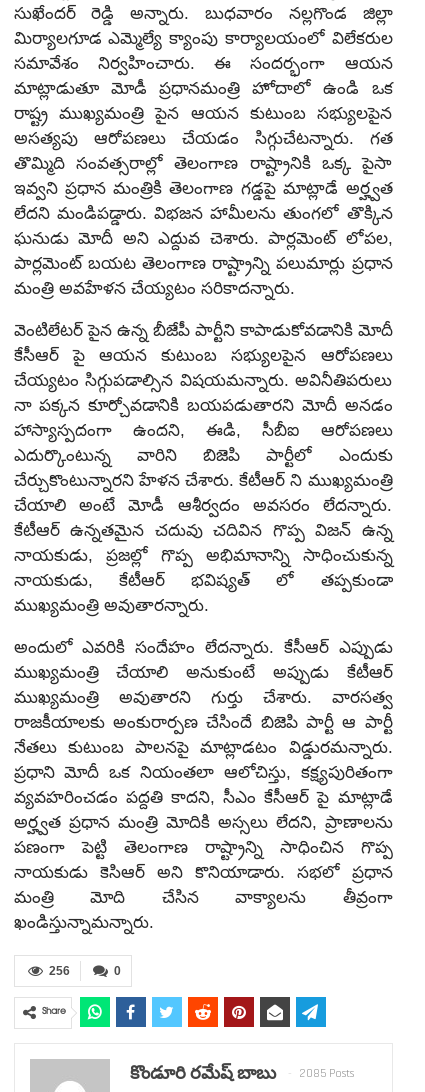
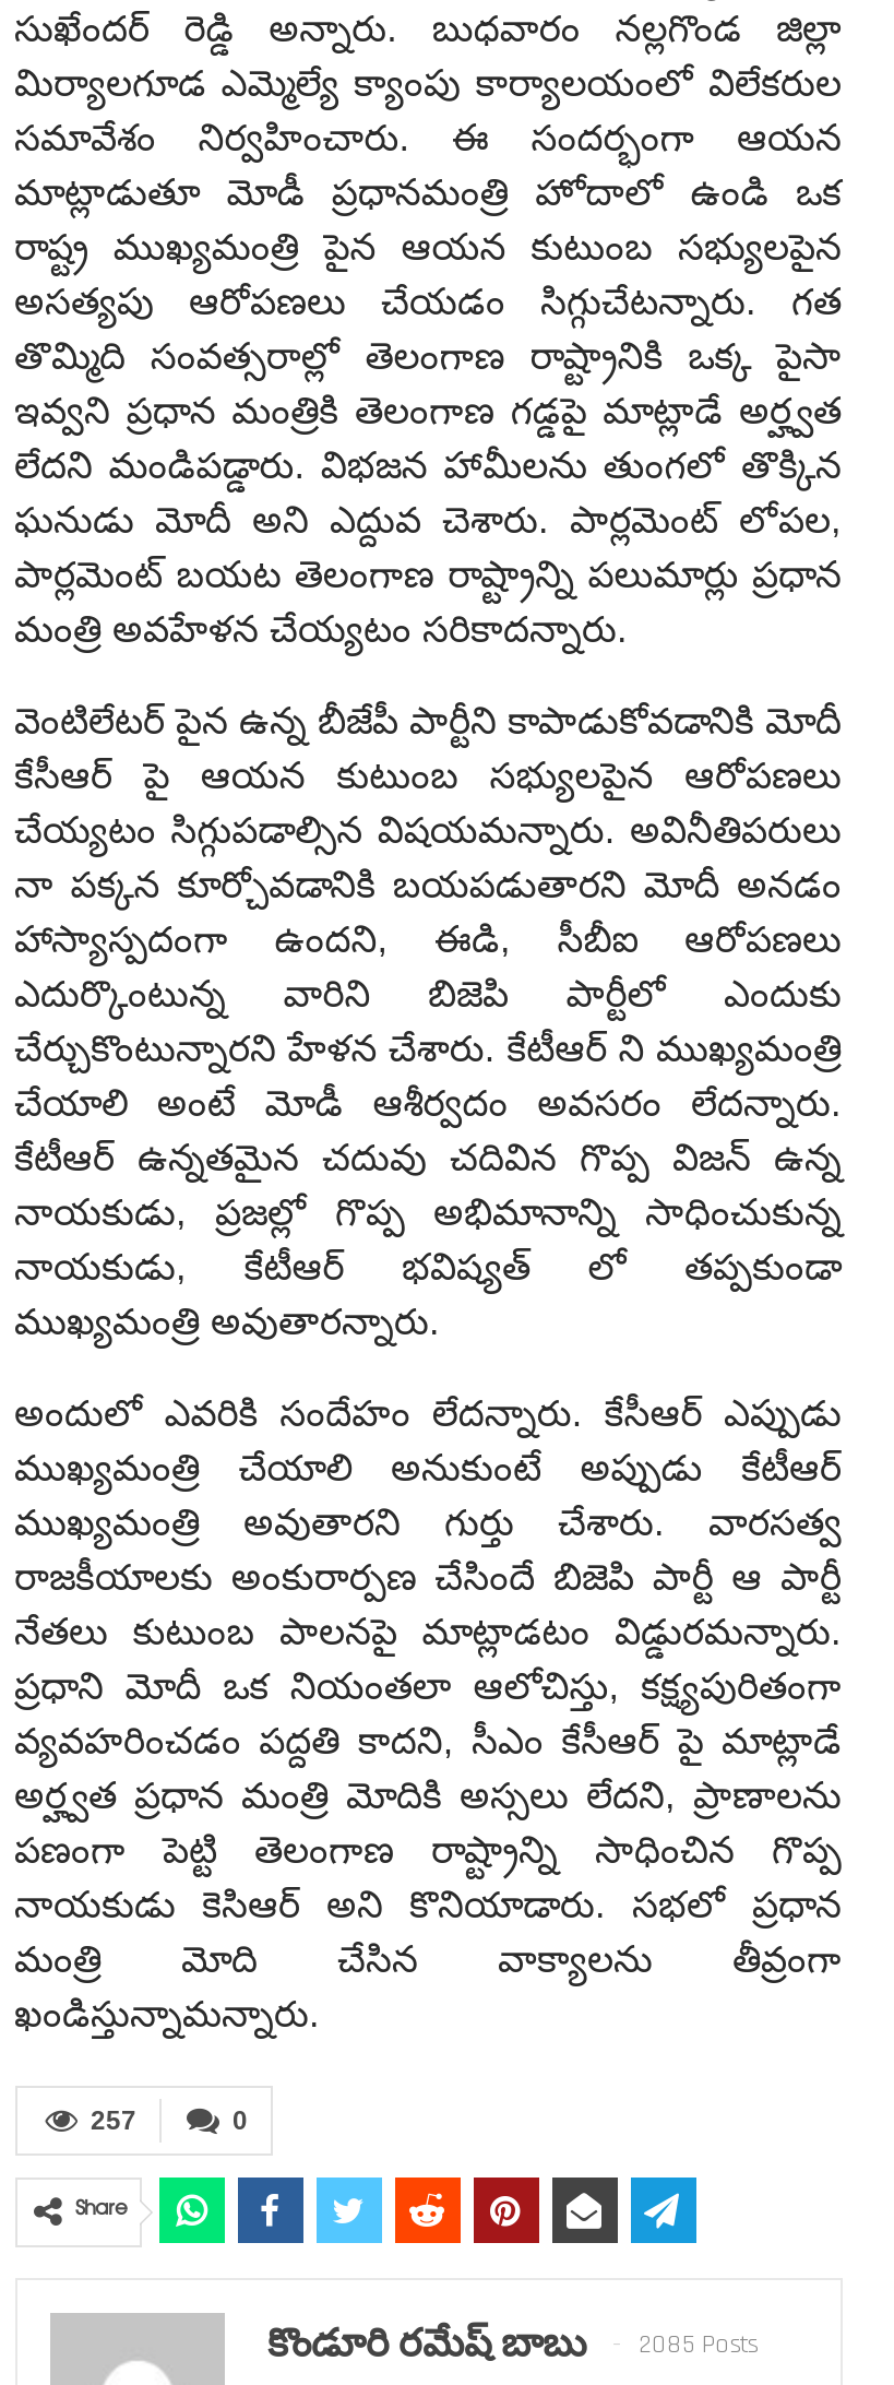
- 256
+ 257
